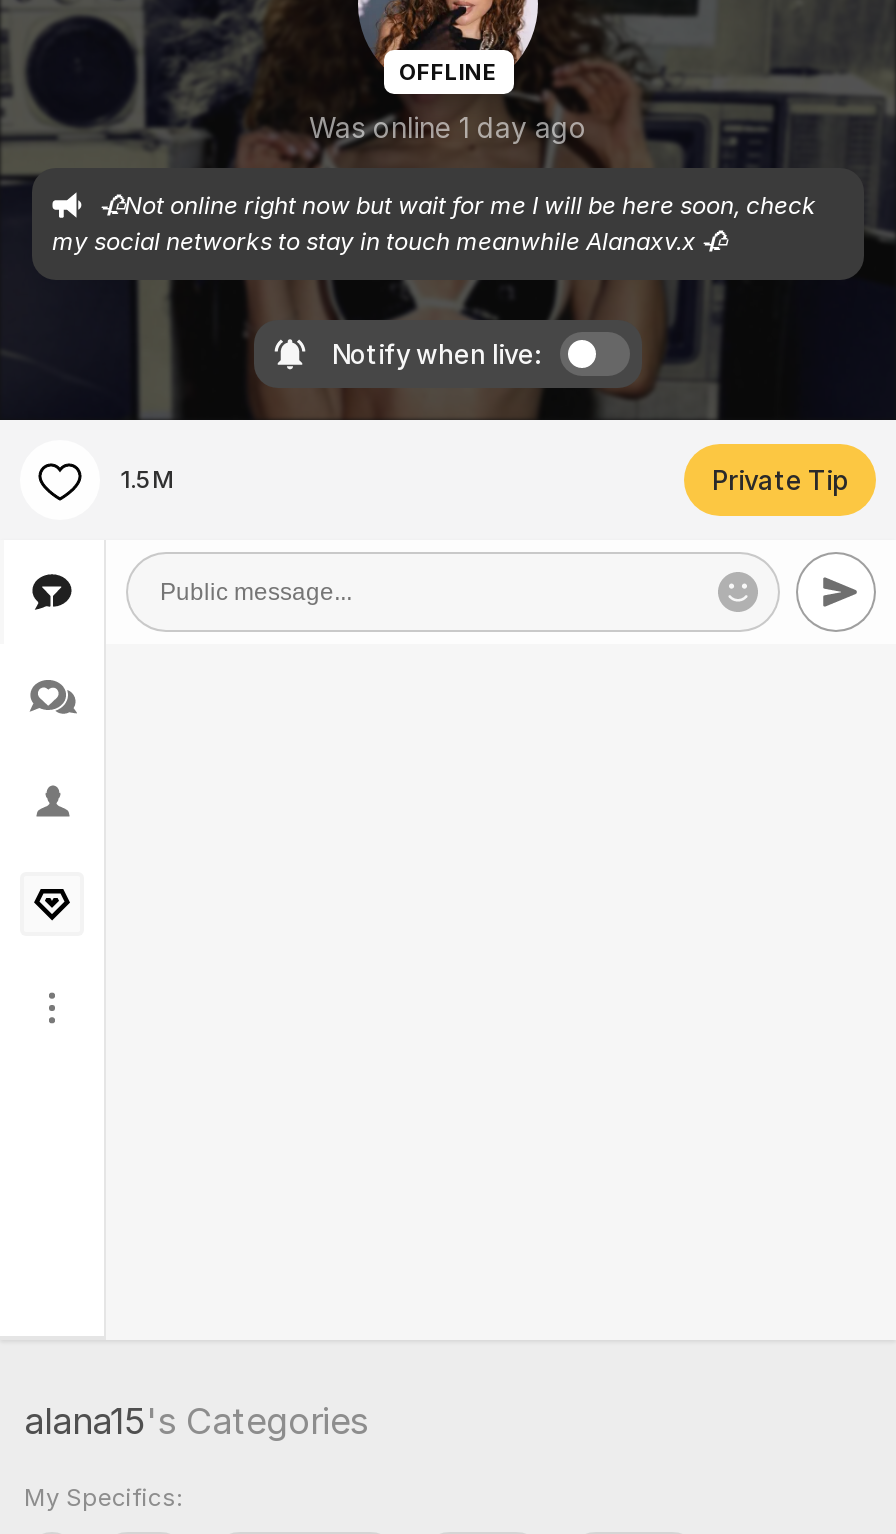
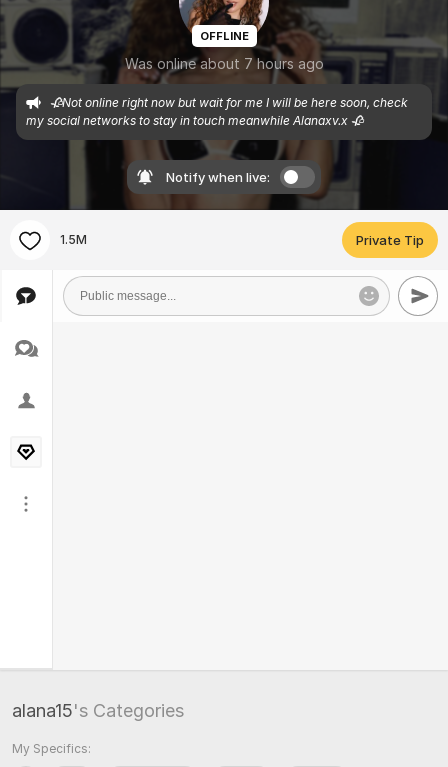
- Was online 1 day ago
+ Was online about 7 hours ago
